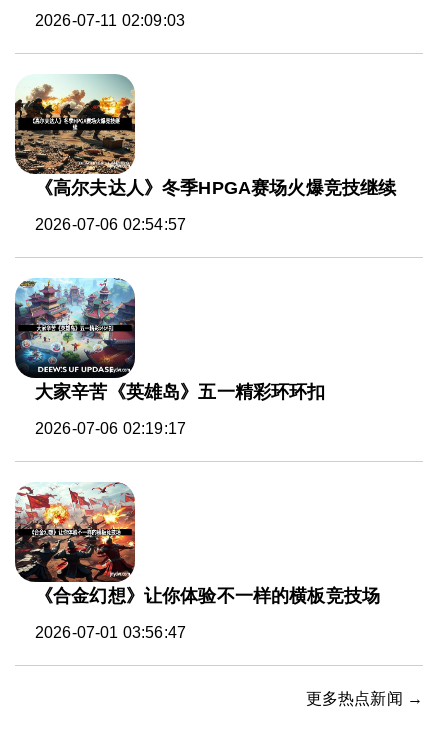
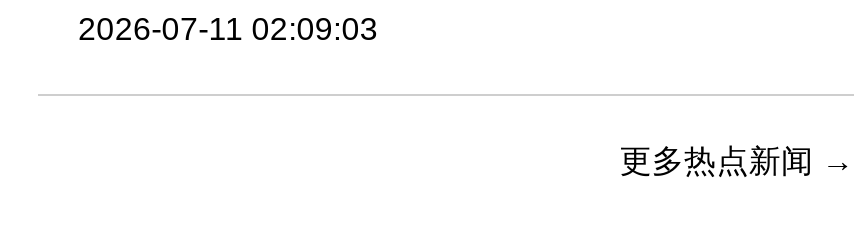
- [image]
- 《高尔夫达人》冬季HPGA赛场火爆竞技继续
- 2026-07-06 02:54:57

- [image]
- 大家辛苦《英雄岛》五一精彩环环扣
- 2026-07-06 02:19:17

- [image]
- 《合金幻想》让你体验不一样的横板竞技场
- 2026-07-01 03:56:47
